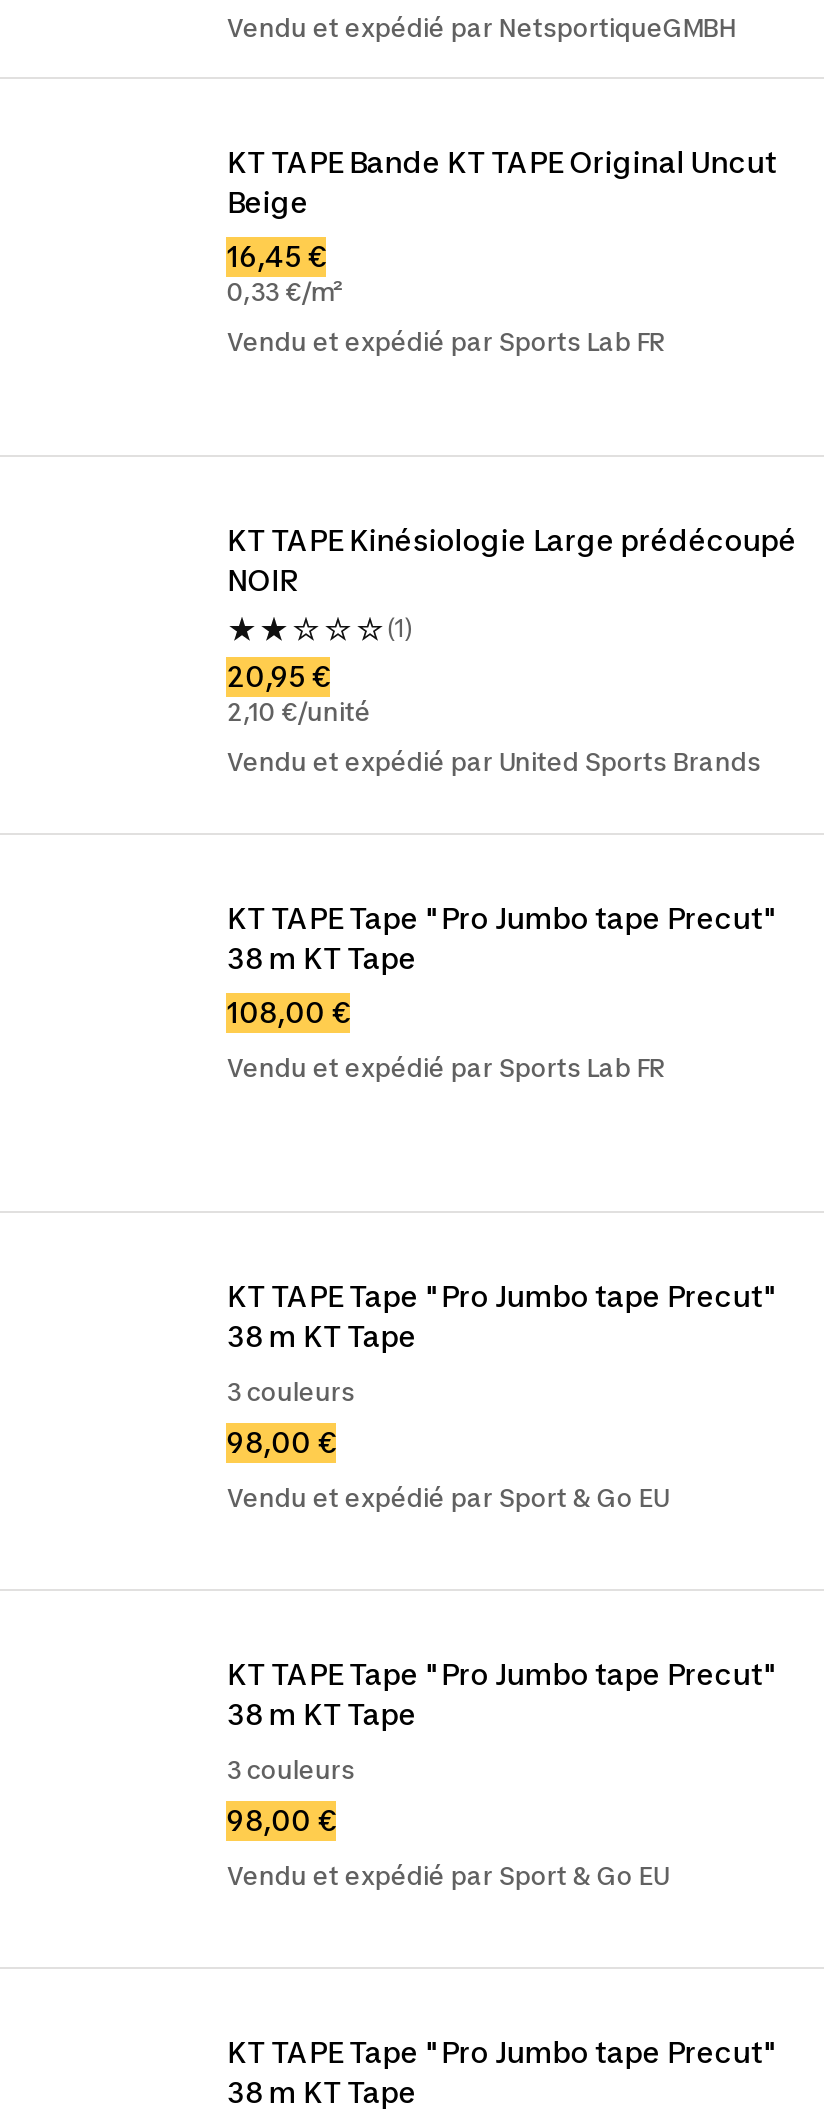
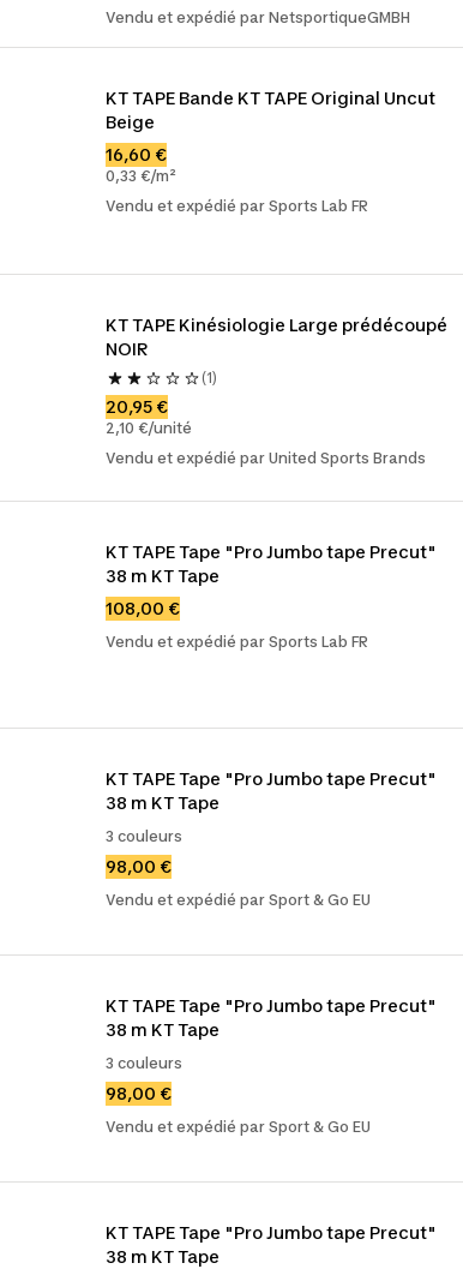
- 16,45 €
+ 16,60 €
